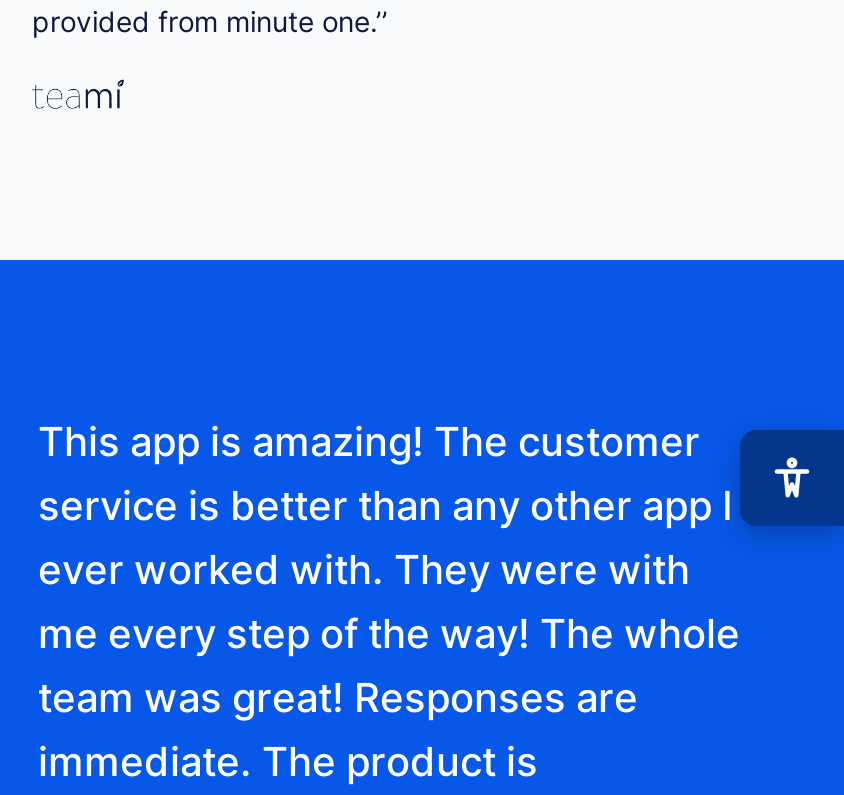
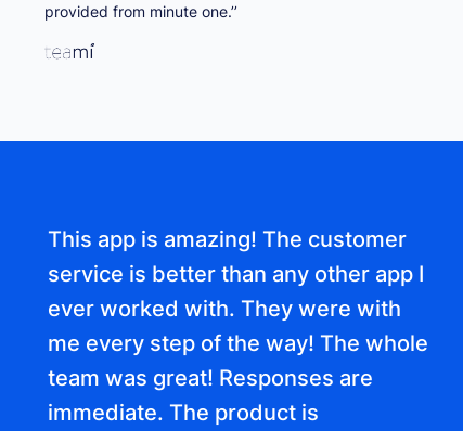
- [image]
